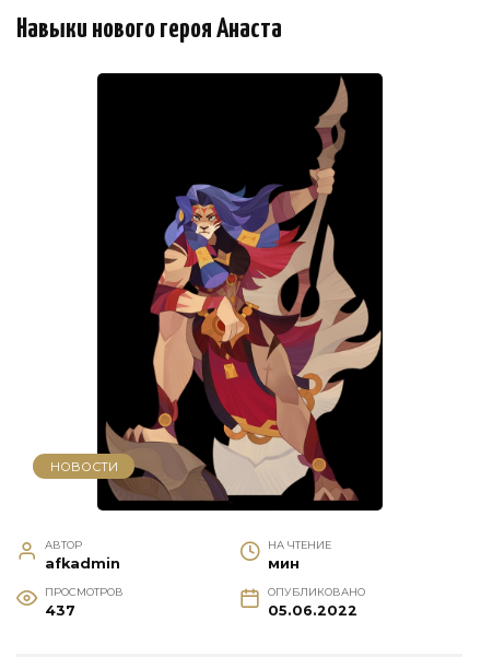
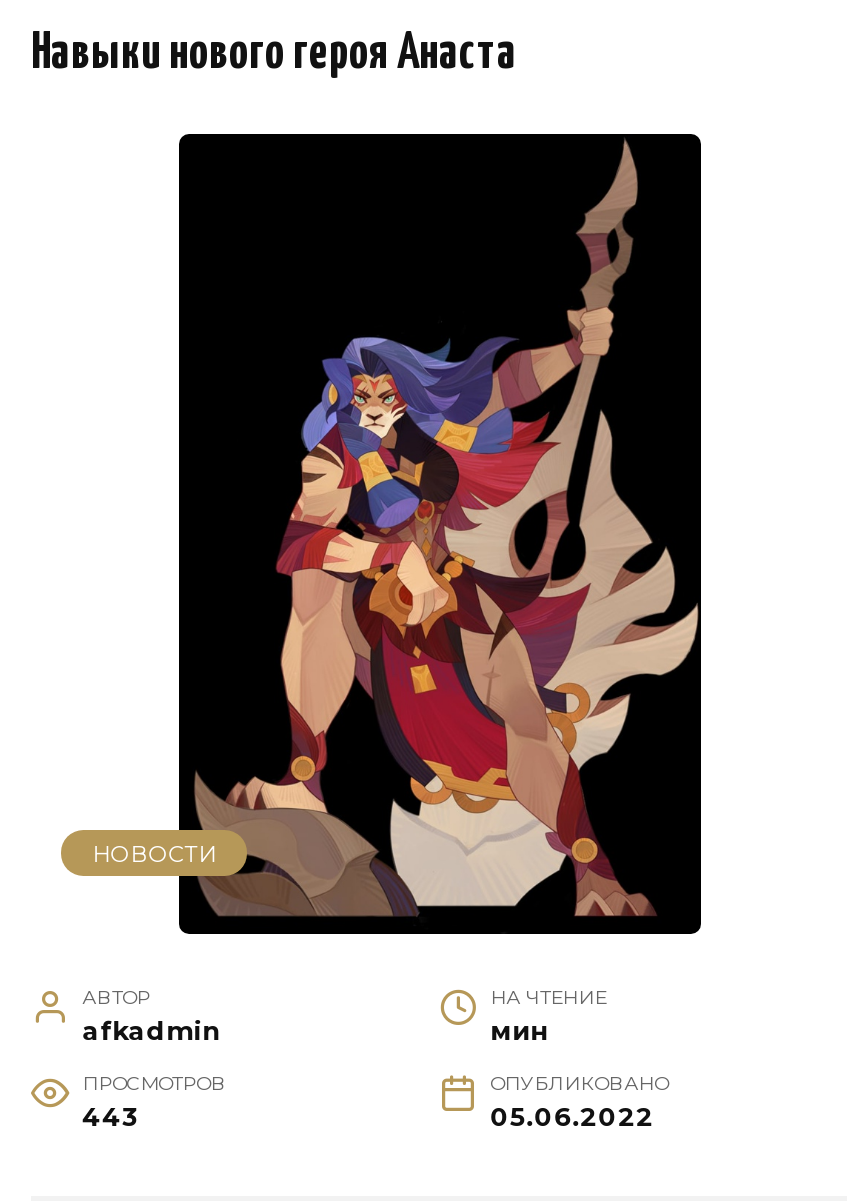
- 437
+ 443
